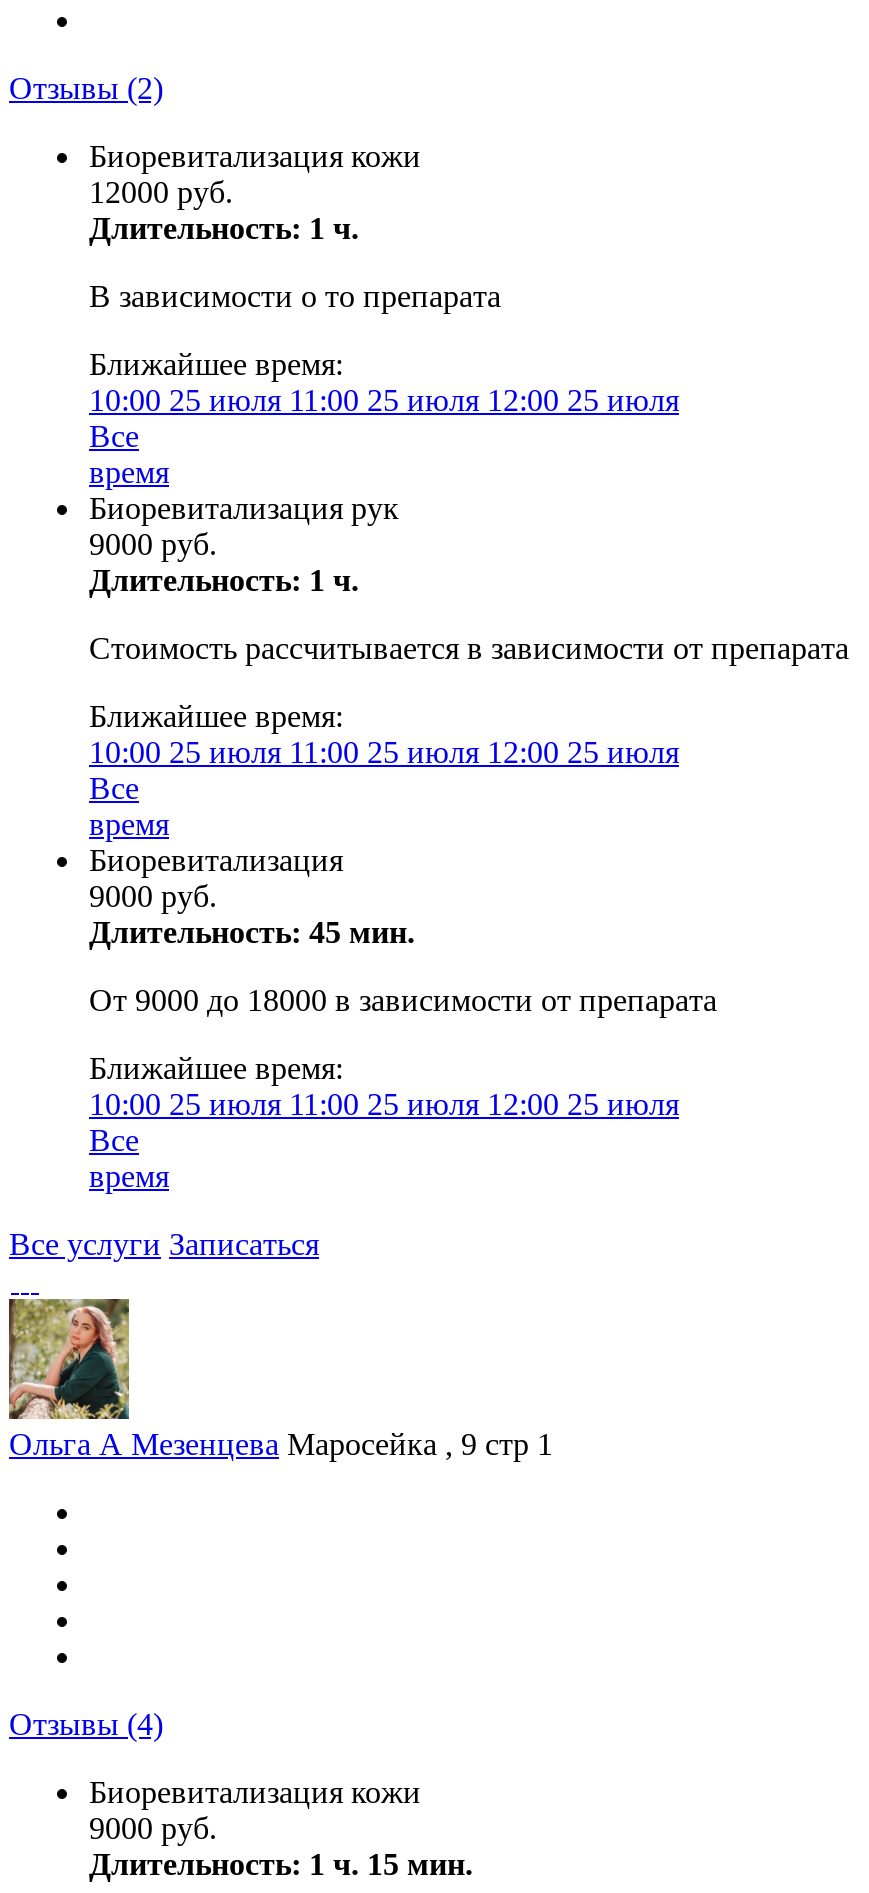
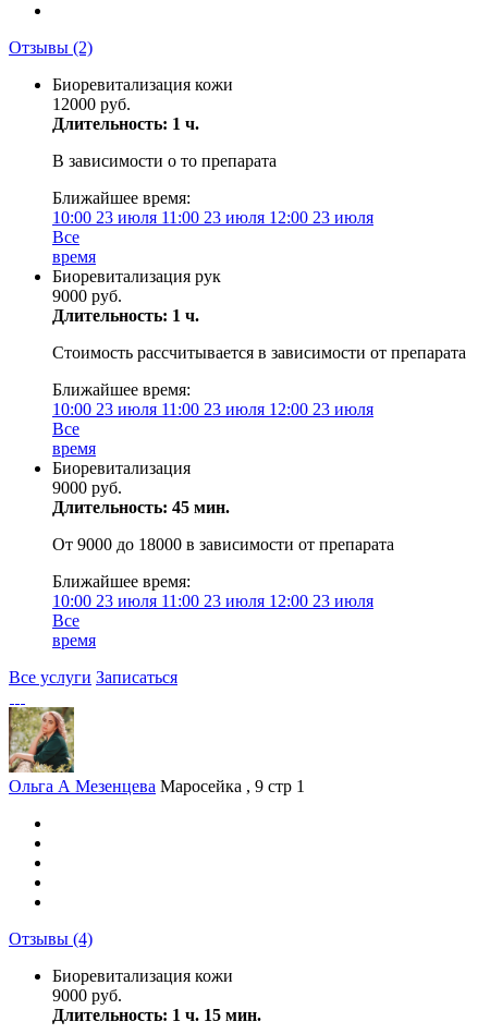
- 10:00 25 июля 11:00 25 июля 12:00 25 июля
+ 10:00 23 июля 11:00 23 июля 12:00 23 июля

- 10:00 25 июля 11:00 25 июля 12:00 25 июля
+ 10:00 23 июля 11:00 23 июля 12:00 23 июля

- 10:00 25 июля 11:00 25 июля 12:00 25 июля
+ 10:00 23 июля 11:00 23 июля 12:00 23 июля
